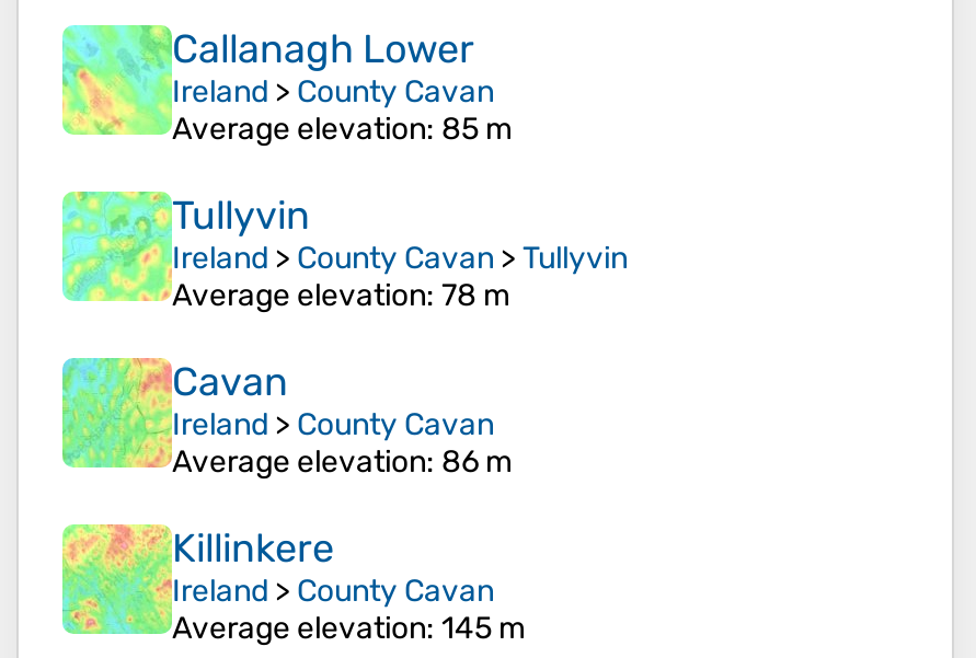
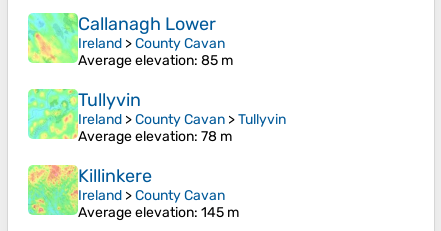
- [image]
- Cavan
- Ireland > County Cavan
- Average elevation: 86 m
